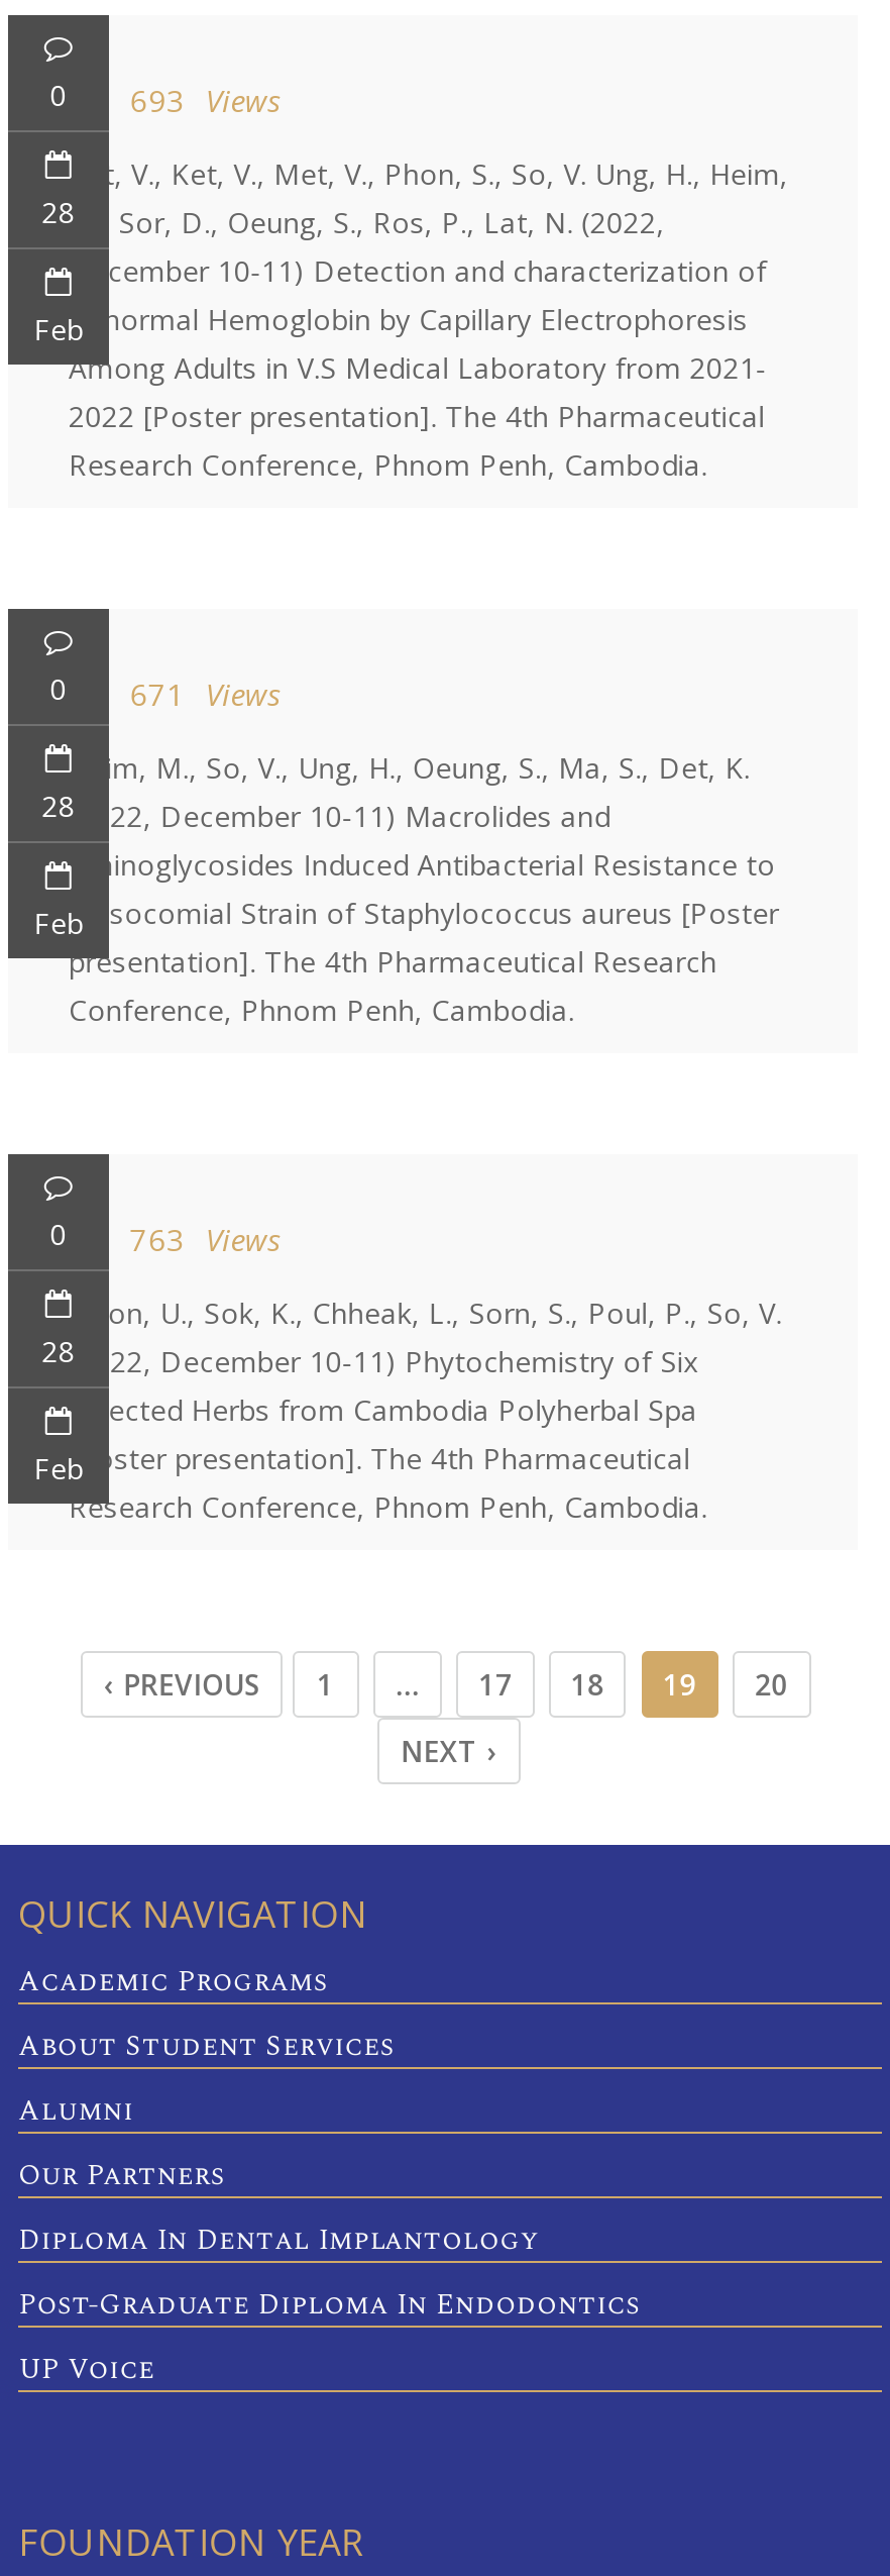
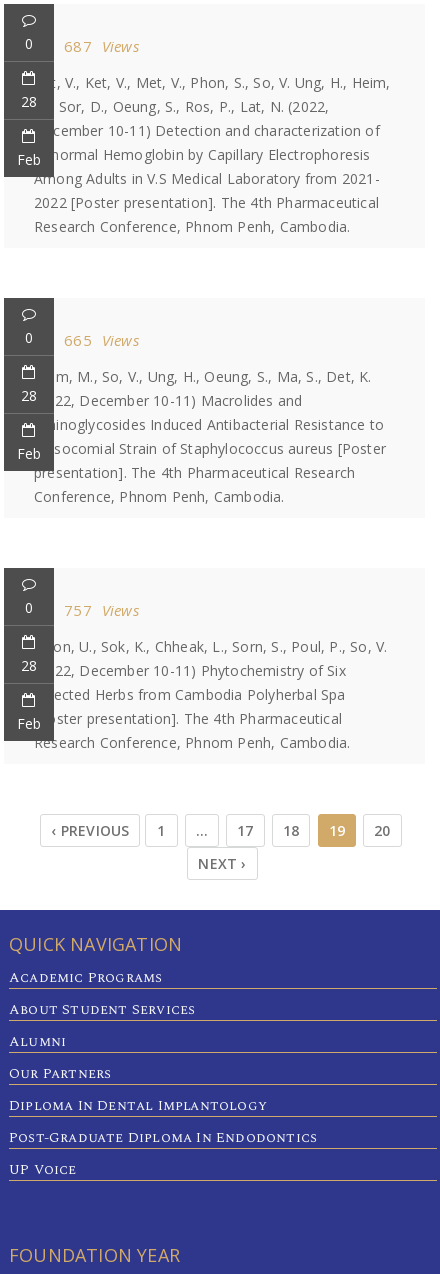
- 0 693 Views
+ 0 687 Views

- 0 671 Views
+ 0 665 Views

- 0 763 Views
+ 0 757 Views
